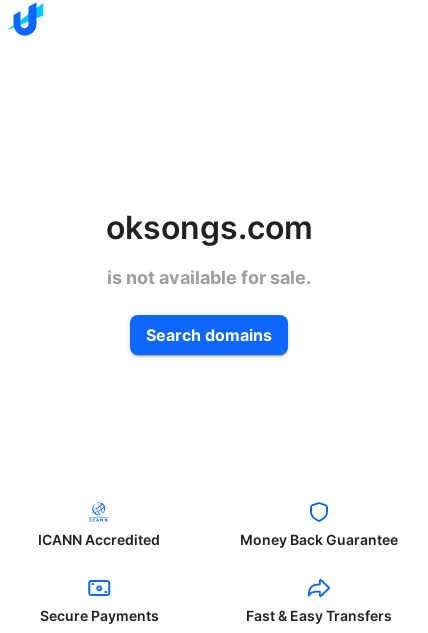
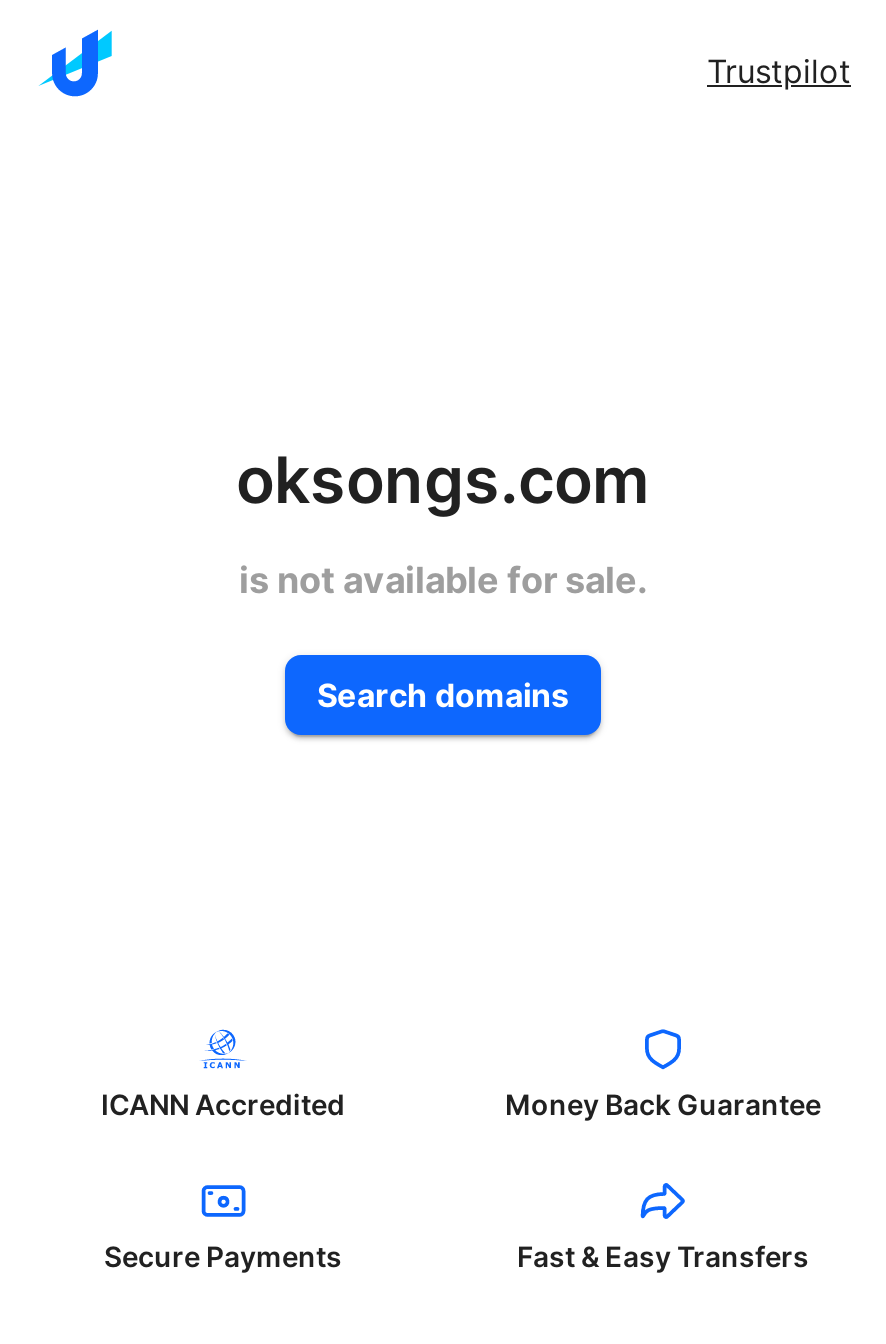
+ Trustpilot
